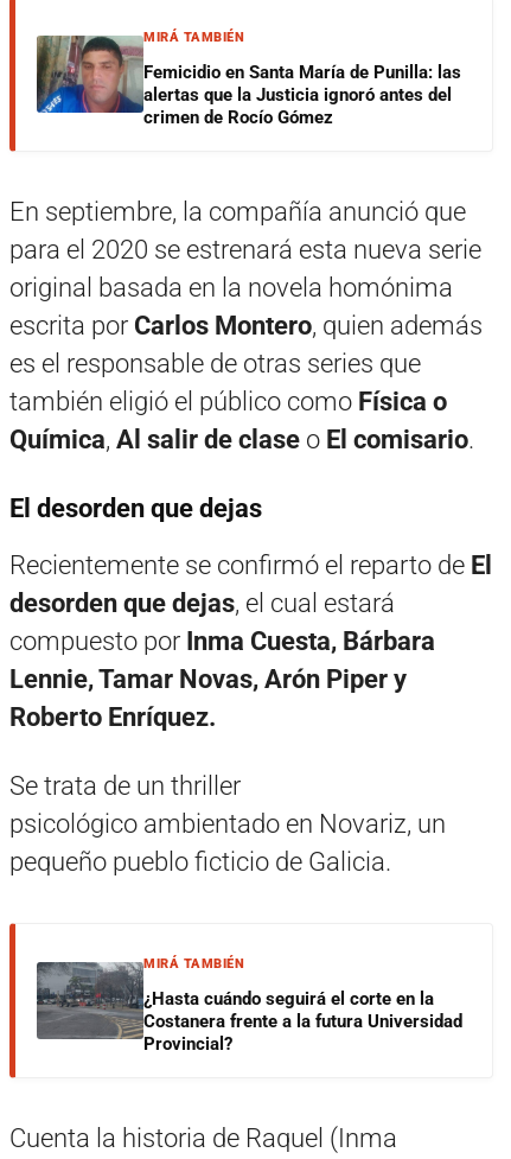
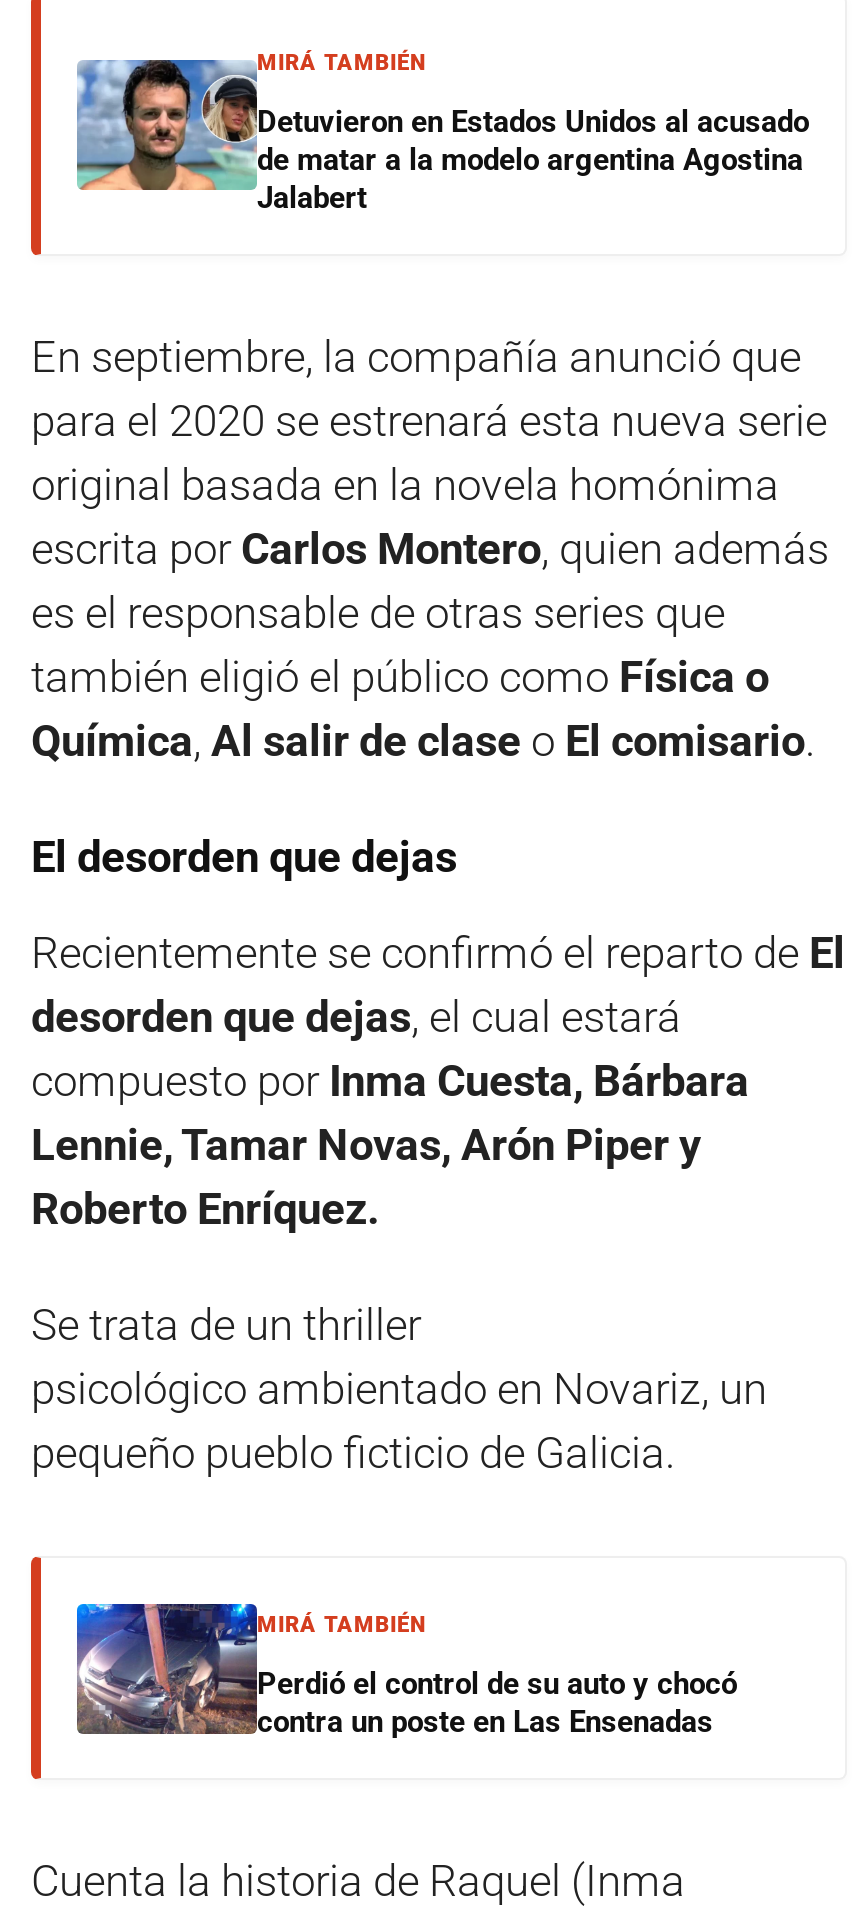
- [image]
- Femicidio en Santa María de Punilla: las
- alertas que la Justicia ignoró antes del
- crimen de Rocío Gómez
+ [image]
+ Detuvieron en Estados Unidos al acusado
+ de matar a la modelo argentina Agostina
+ Jalabert

- [image]
- ¿Hasta cuándo seguirá el corte en la
- Costanera frente a la futura Universidad
- Provincial?
+ [image]
+ Perdió el control de su auto y chocó
+ contra un poste en Las Ensenadas
